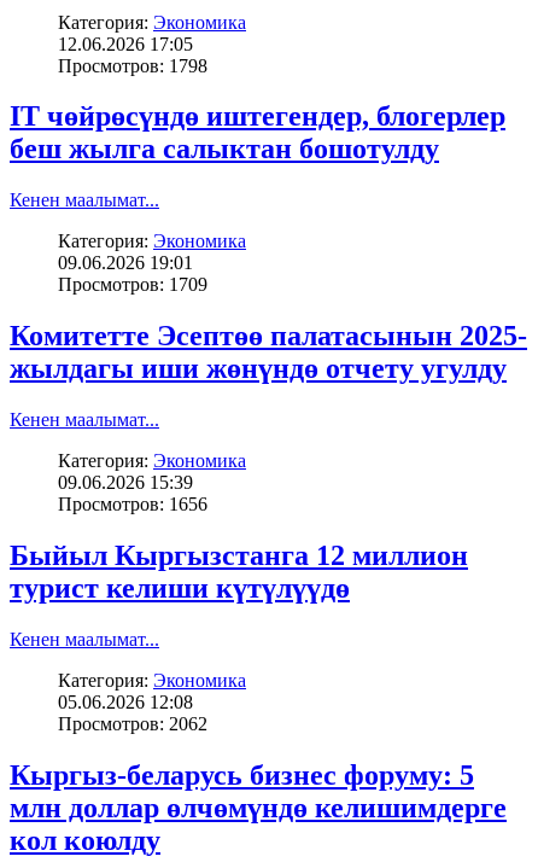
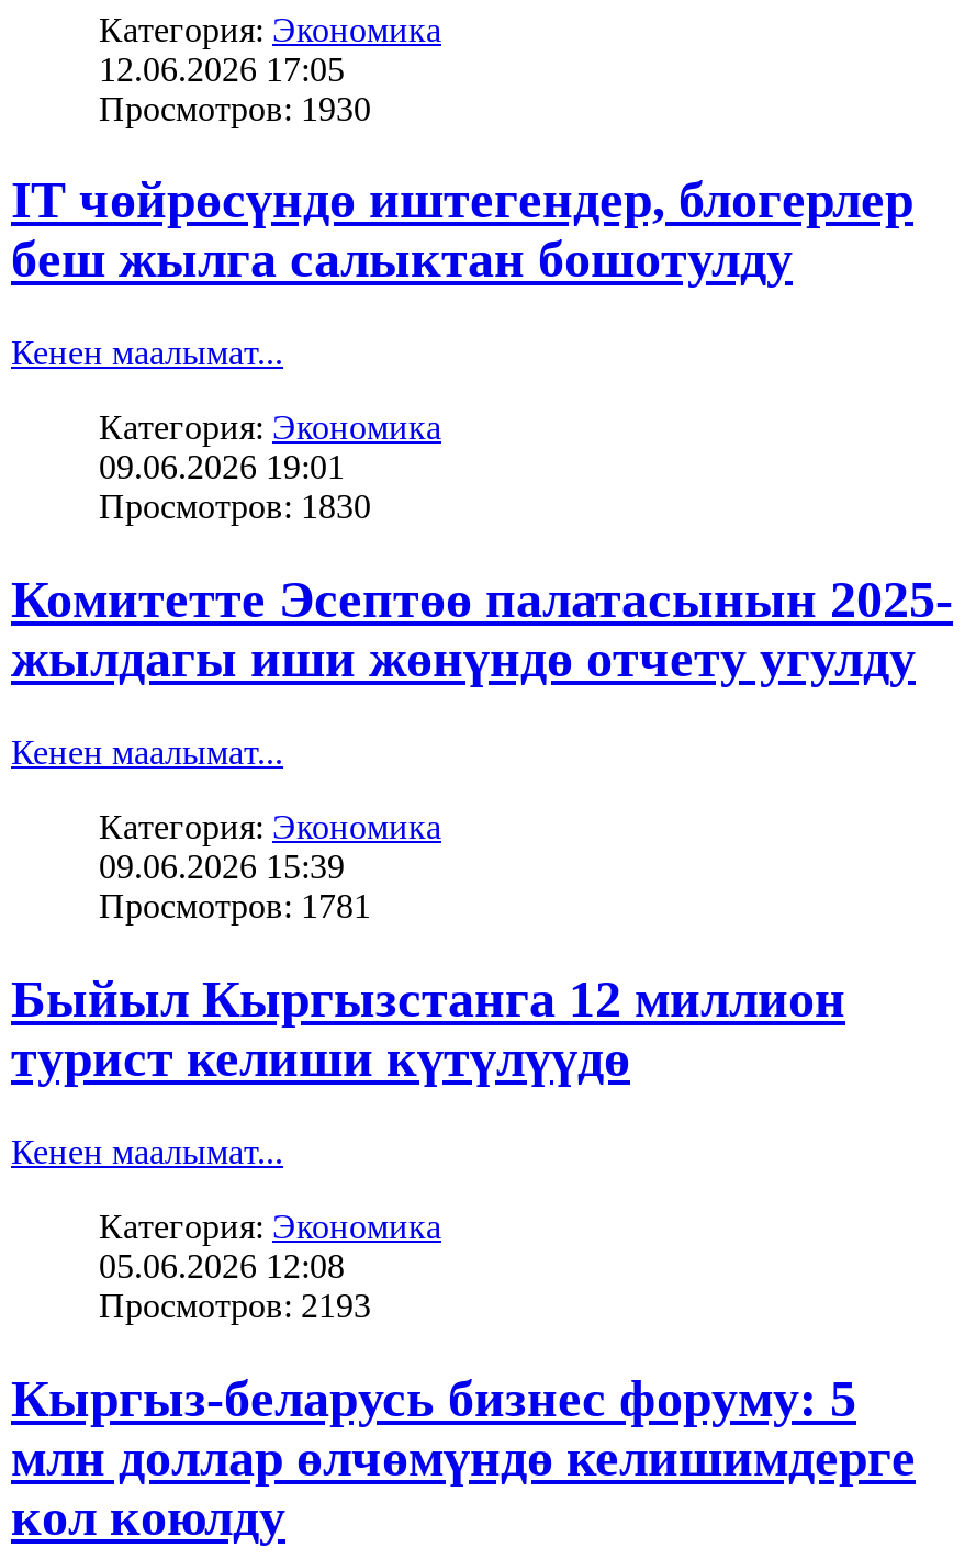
- Просмотров: 1798
+ Просмотров: 1930

- Просмотров: 1709
+ Просмотров: 1830

- Просмотров: 1656
+ Просмотров: 1781

- Просмотров: 2062
+ Просмотров: 2193
